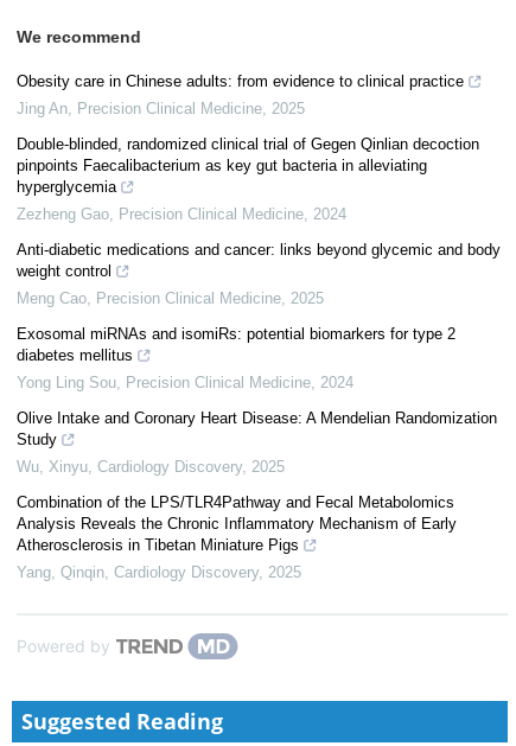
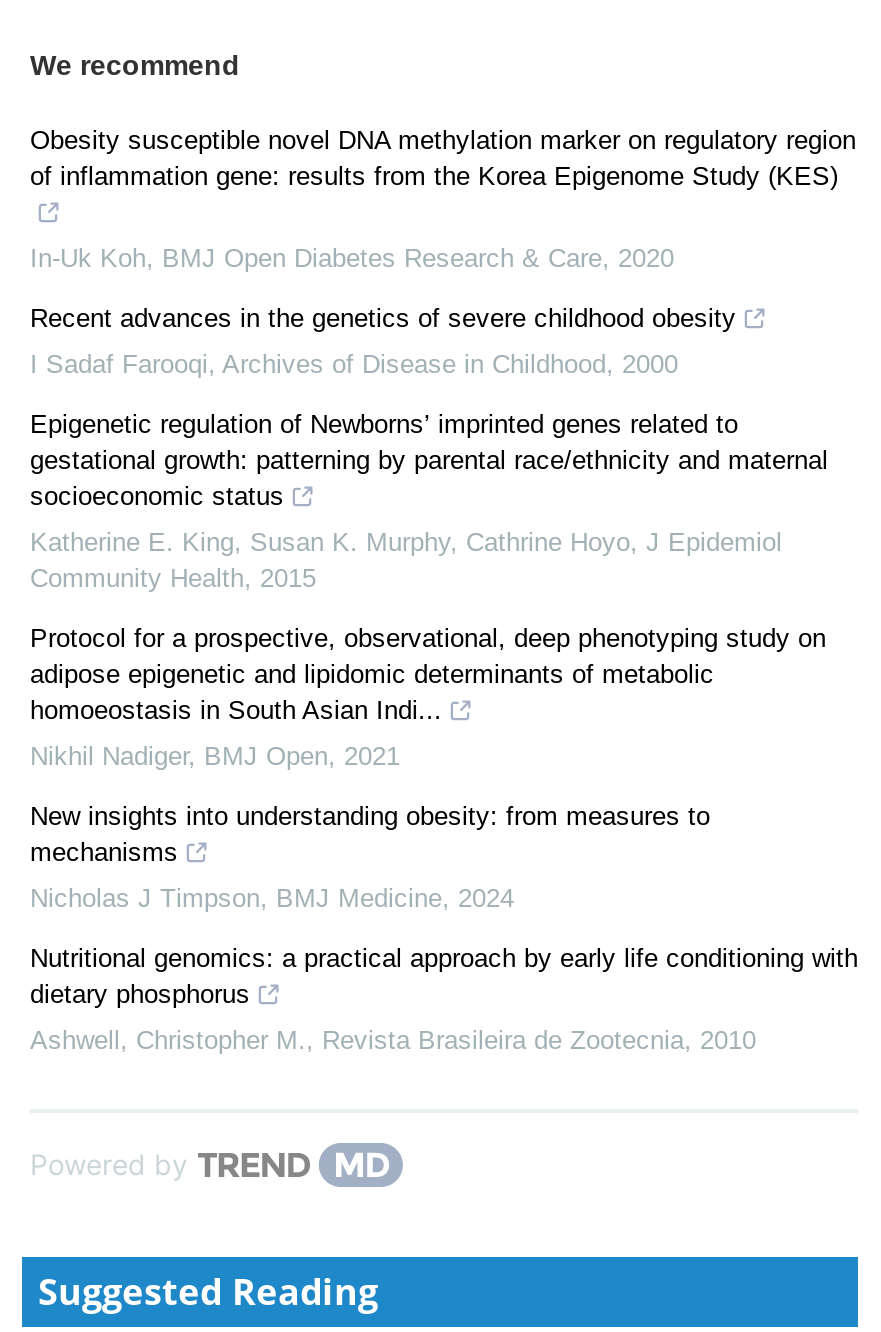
- Obesity care in Chinese adults: from evidence to clinical practice
+ Obesity susceptible novel DNA methylation marker on regulatory region
+ of inflammation gene: results from the Korea Epigenome Study (KES)

- Jing An, Precision Clinical Medicine, 2025
+ In-Uk Koh, BMJ Open Diabetes Research & Care, 2020

- Double-blinded, randomized clinical trial of Gegen Qinlian decoction
- pinpoints Faecalibacterium as key gut bacteria in alleviating
- hyperglycemia
+ Recent advances in the genetics of severe childhood obesity

- Zezheng Gao, Precision Clinical Medicine, 2024
+ I Sadaf Farooqi, Archives of Disease in Childhood, 2000

- Anti-diabetic medications and cancer: links beyond glycemic and body
- weight control
+ Epigenetic regulation of Newborns’ imprinted genes related to
+ gestational growth: patterning by parental race/ethnicity and maternal
+ socioeconomic status

- Meng Cao, Precision Clinical Medicine, 2025
+ Katherine E. King, Susan K. Murphy, Cathrine Hoyo, J Epidemiol
+ Community Health, 2015

- Exosomal miRNAs and isomiRs: potential biomarkers for type 2
- diabetes mellitus
+ Protocol for a prospective, observational, deep phenotyping study on
+ adipose epigenetic and lipidomic determinants of metabolic
+ homoeostasis in South Asian Indi...

- Yong Ling Sou, Precision Clinical Medicine, 2024
+ Nikhil Nadiger, BMJ Open, 2021

- Olive Intake and Coronary Heart Disease: A Mendelian Randomization
- Study
+ New insights into understanding obesity: from measures to
+ mechanisms

- Wu, Xinyu, Cardiology Discovery, 2025
+ Nicholas J Timpson, BMJ Medicine, 2024

- Combination of the LPS/TLR4Pathway and Fecal Metabolomics
- Analysis Reveals the Chronic Inflammatory Mechanism of Early
- Atherosclerosis in Tibetan Miniature Pigs
+ Nutritional genomics: a practical approach by early life conditioning with
+ dietary phosphorus

- Yang, Qinqin, Cardiology Discovery, 2025
+ Ashwell, Christopher M., Revista Brasileira de Zootecnia, 2010
